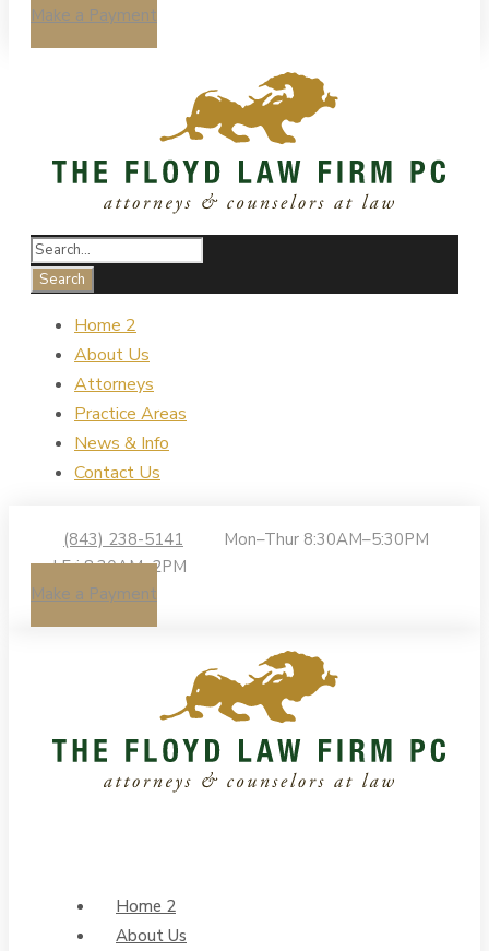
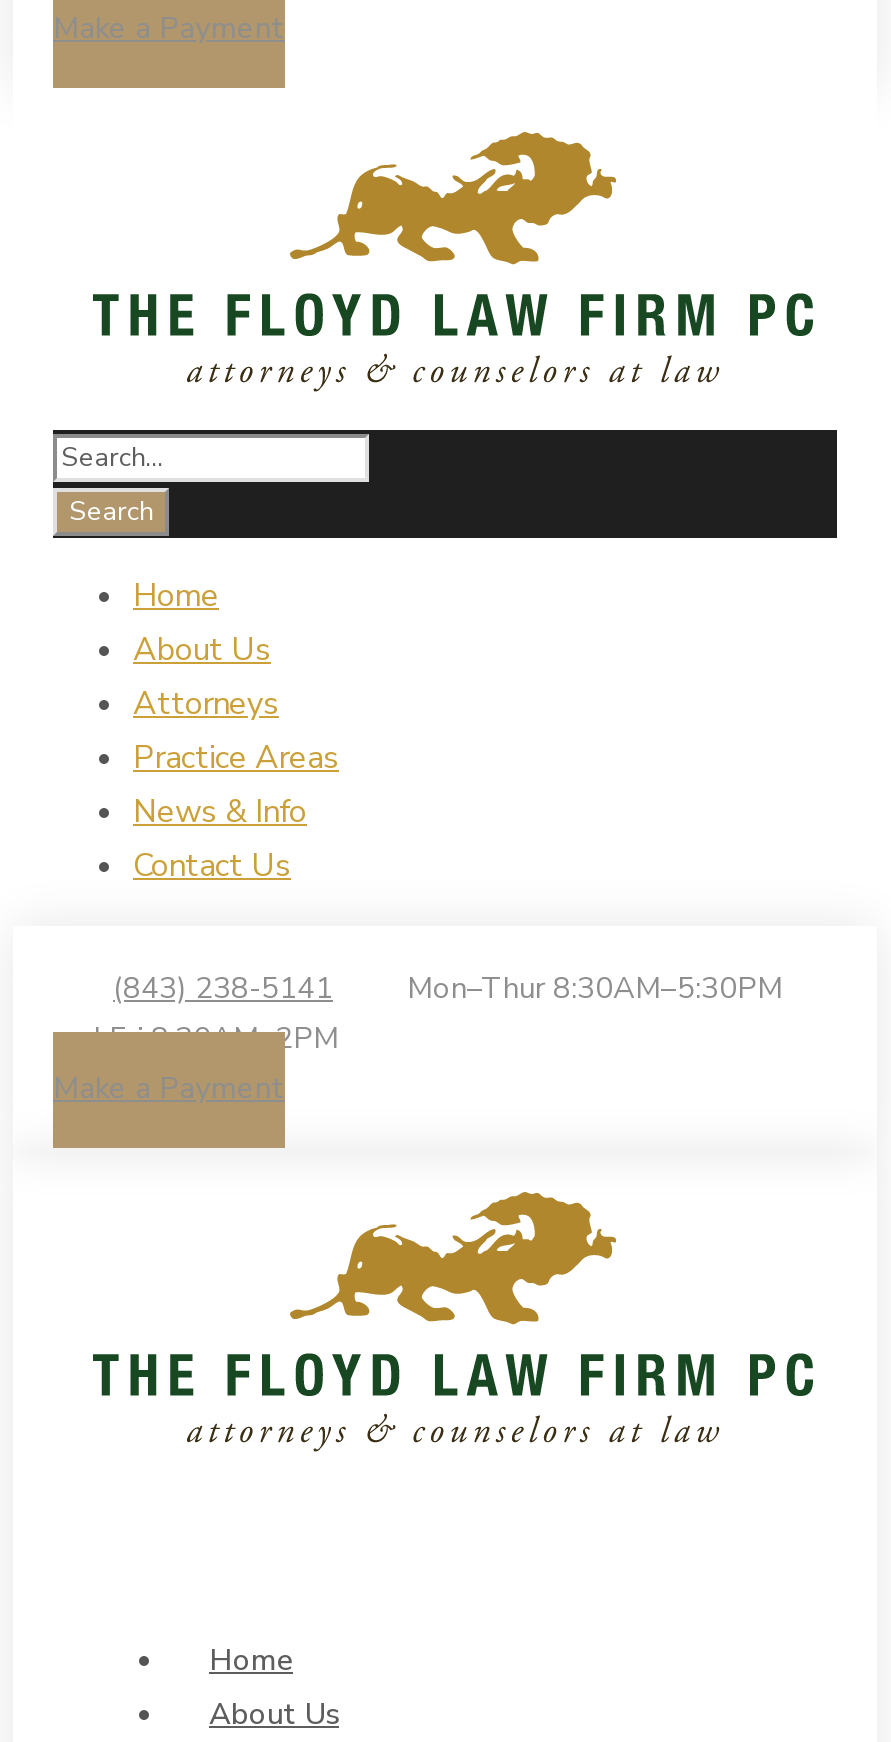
- Home 2
+ Home

- Home 2
+ Home
